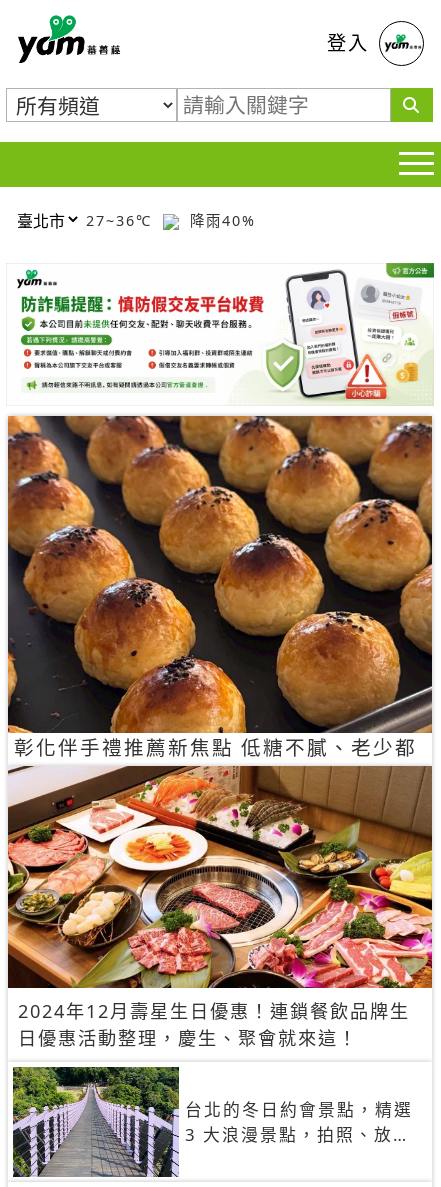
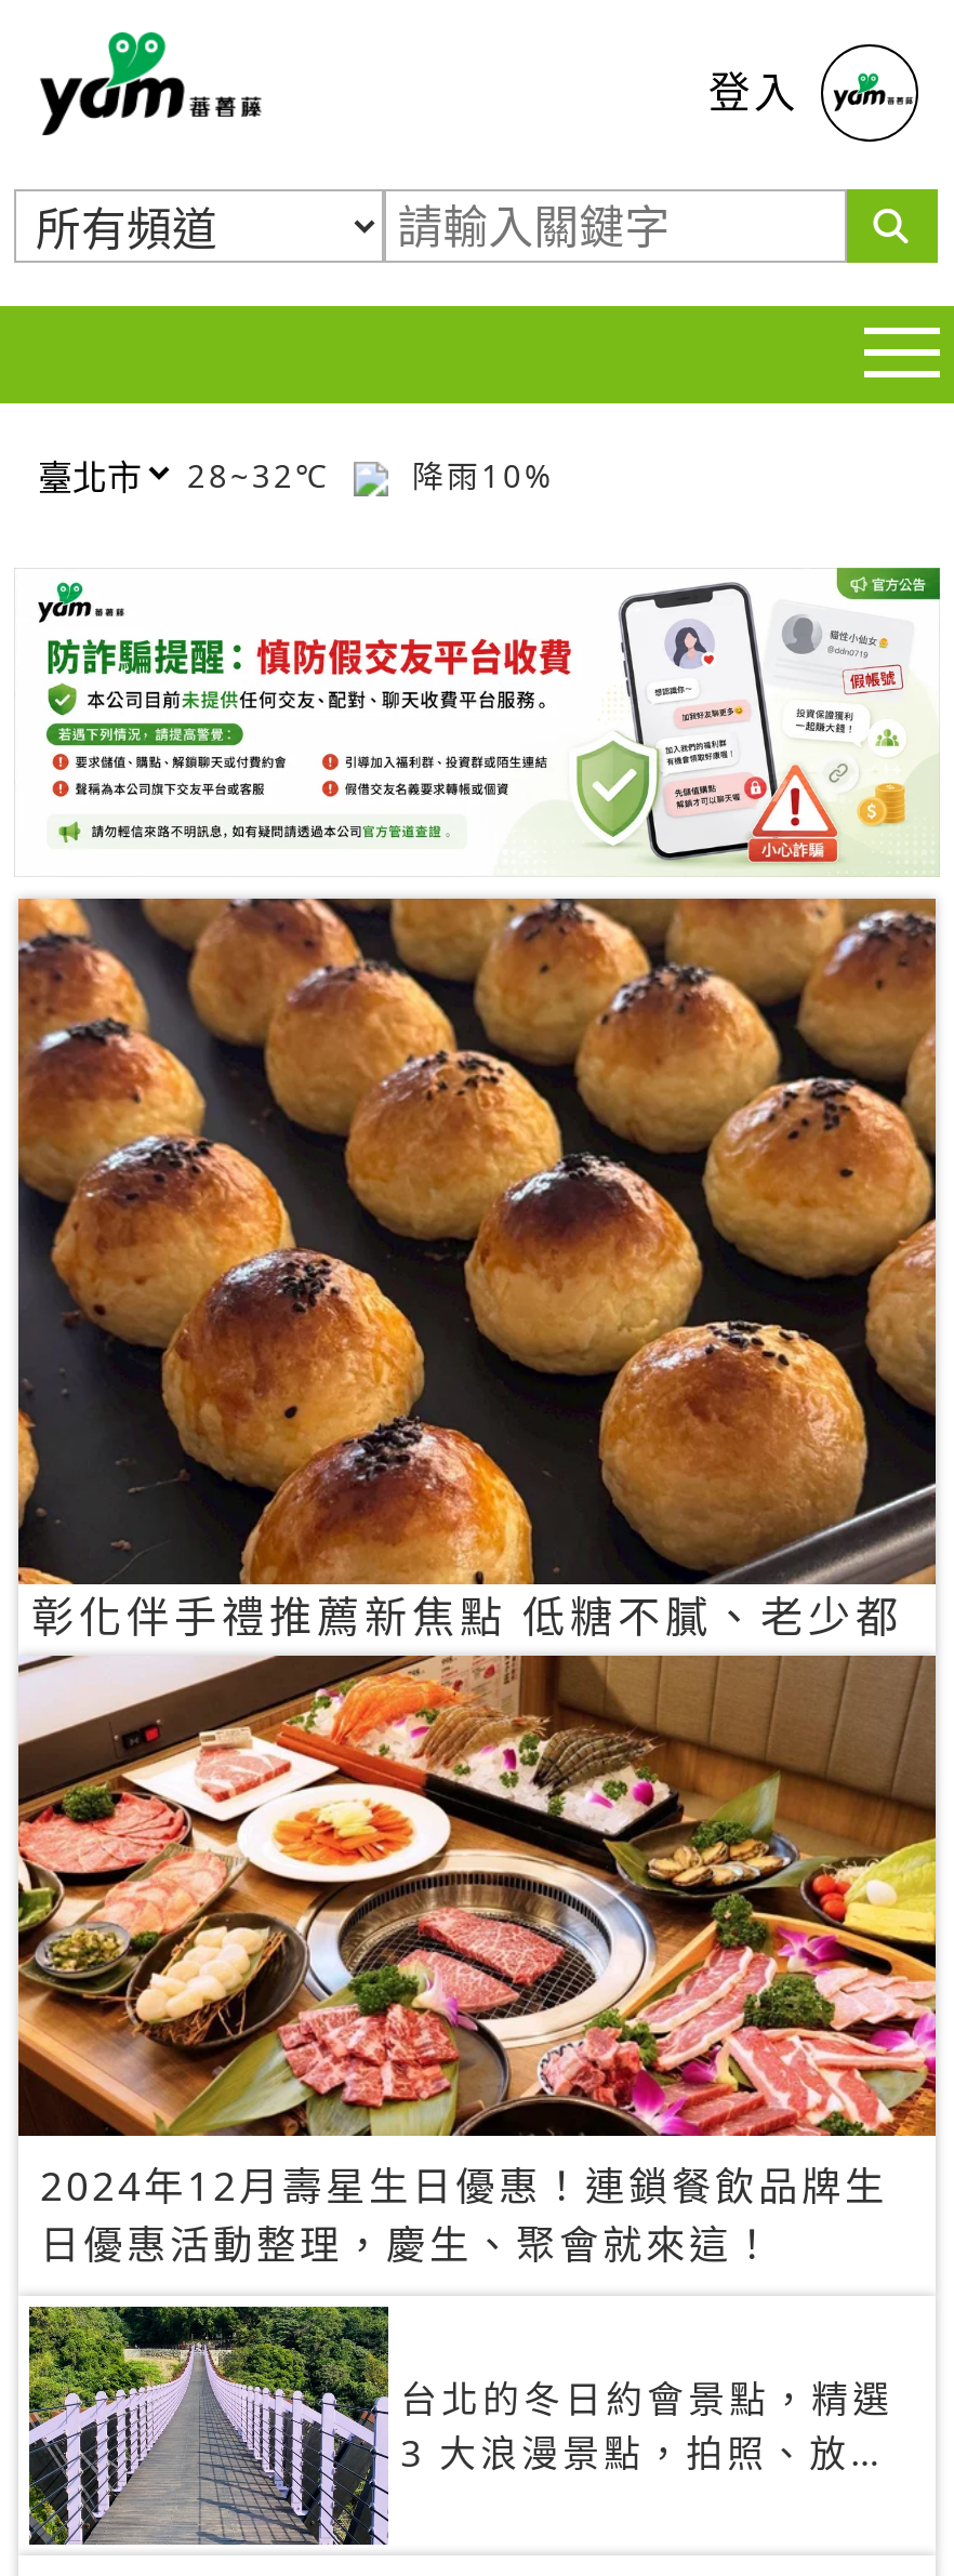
- 27~36℃
+ 28~32℃

- 降雨40%
+ 降雨10%
